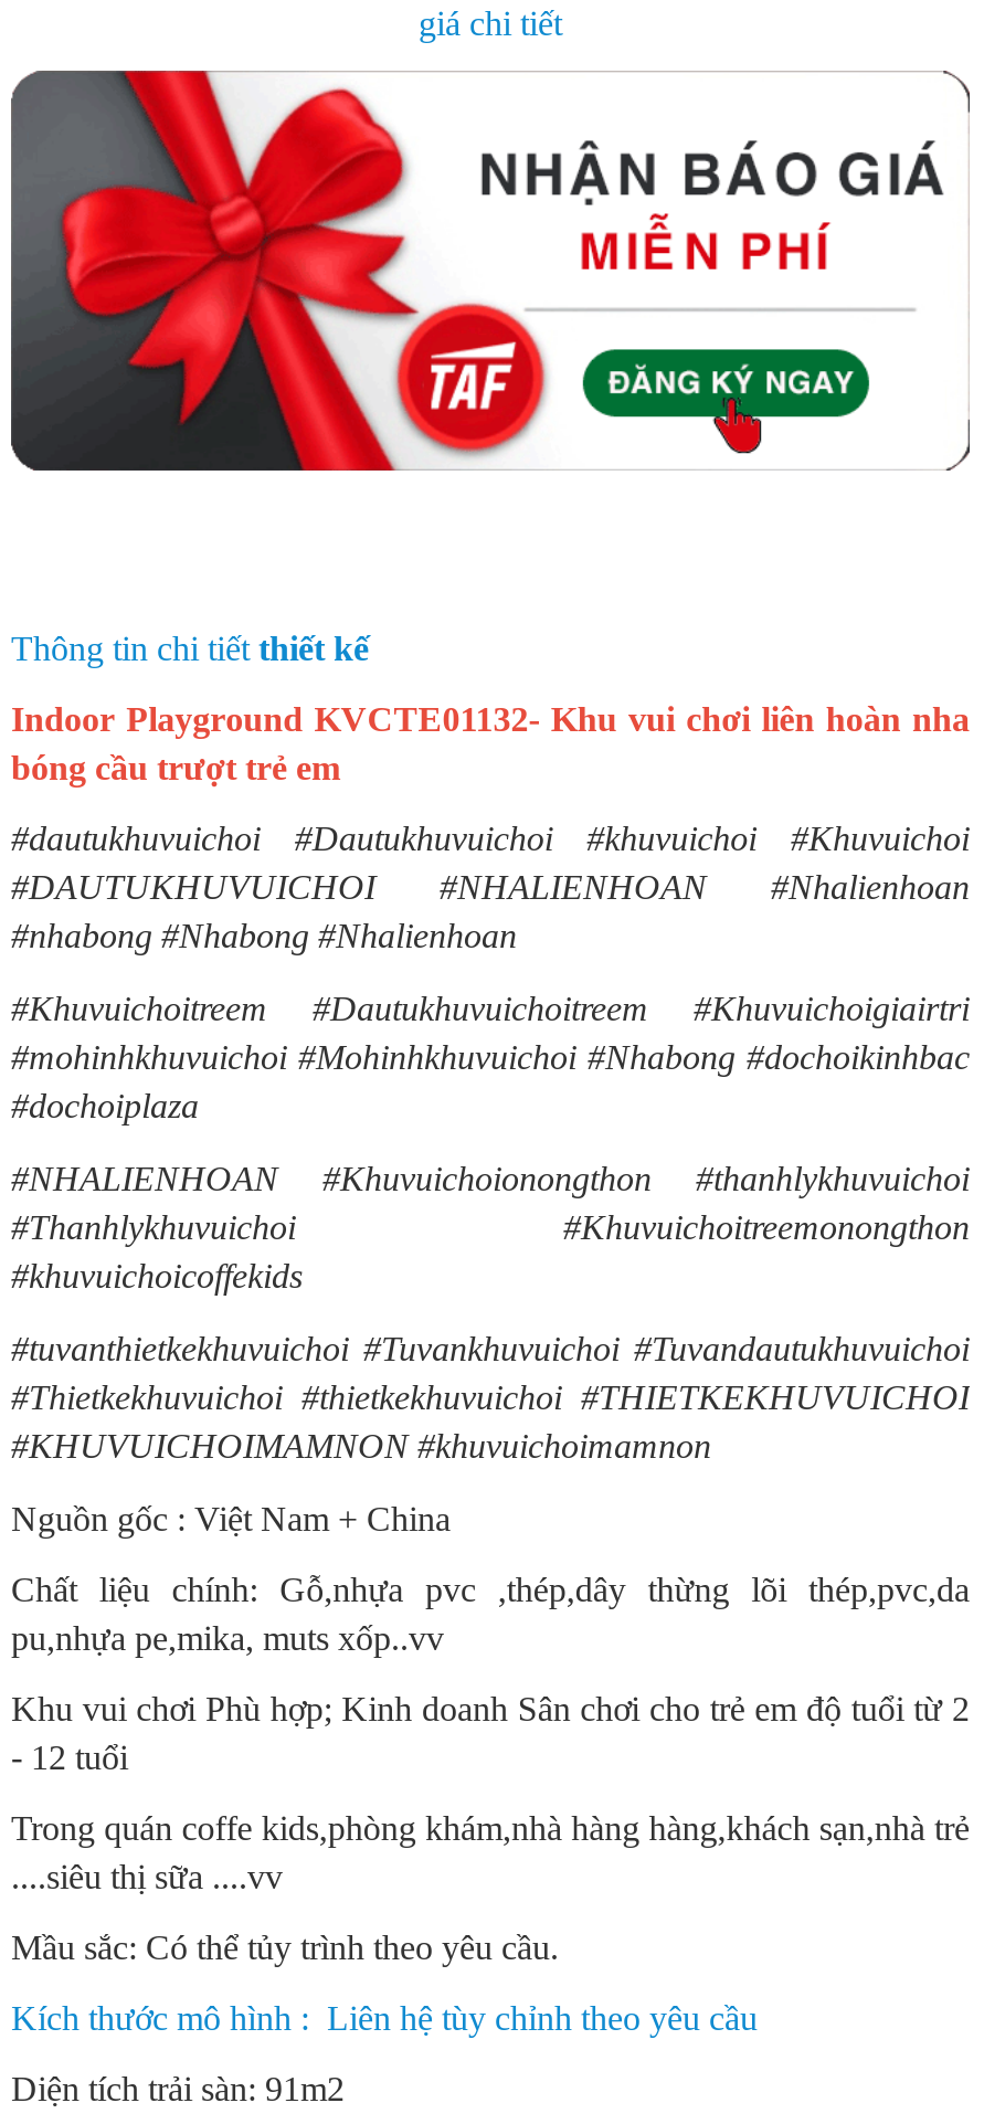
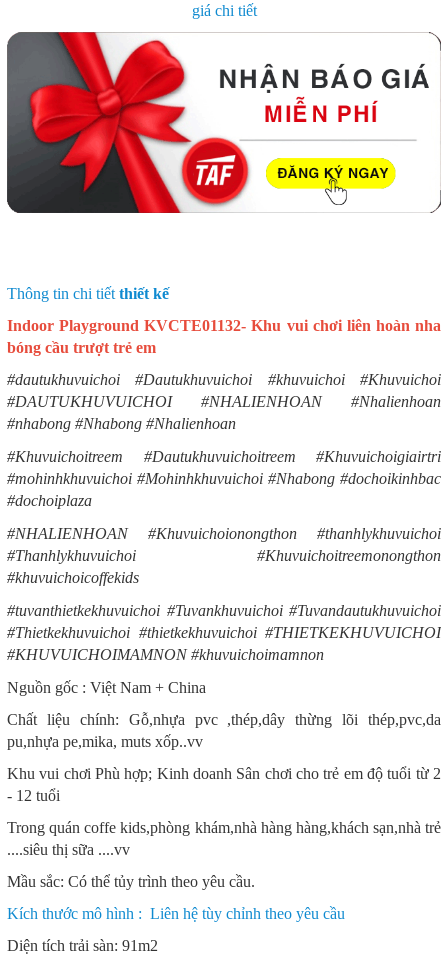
- [image]
+ [image]
